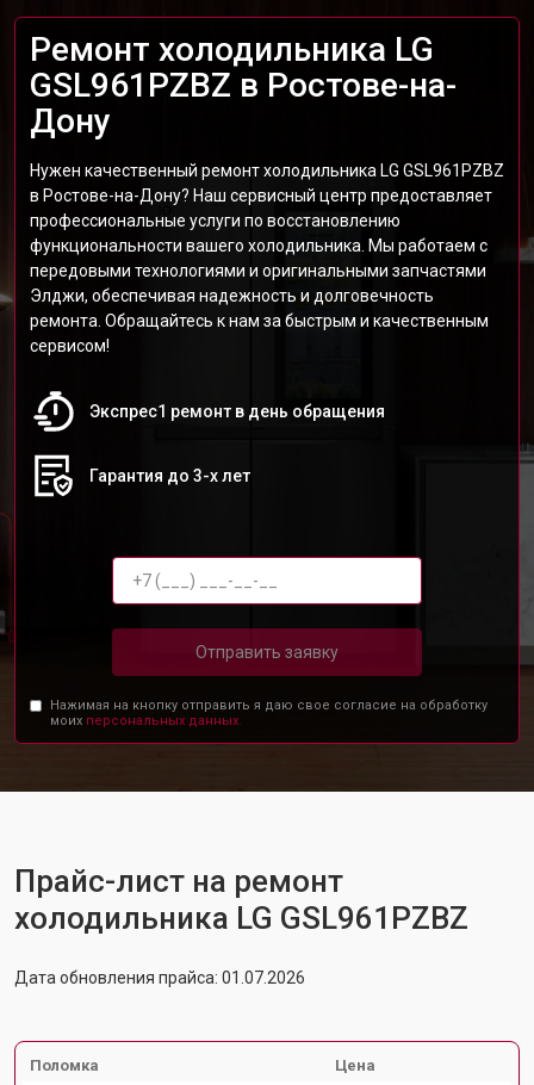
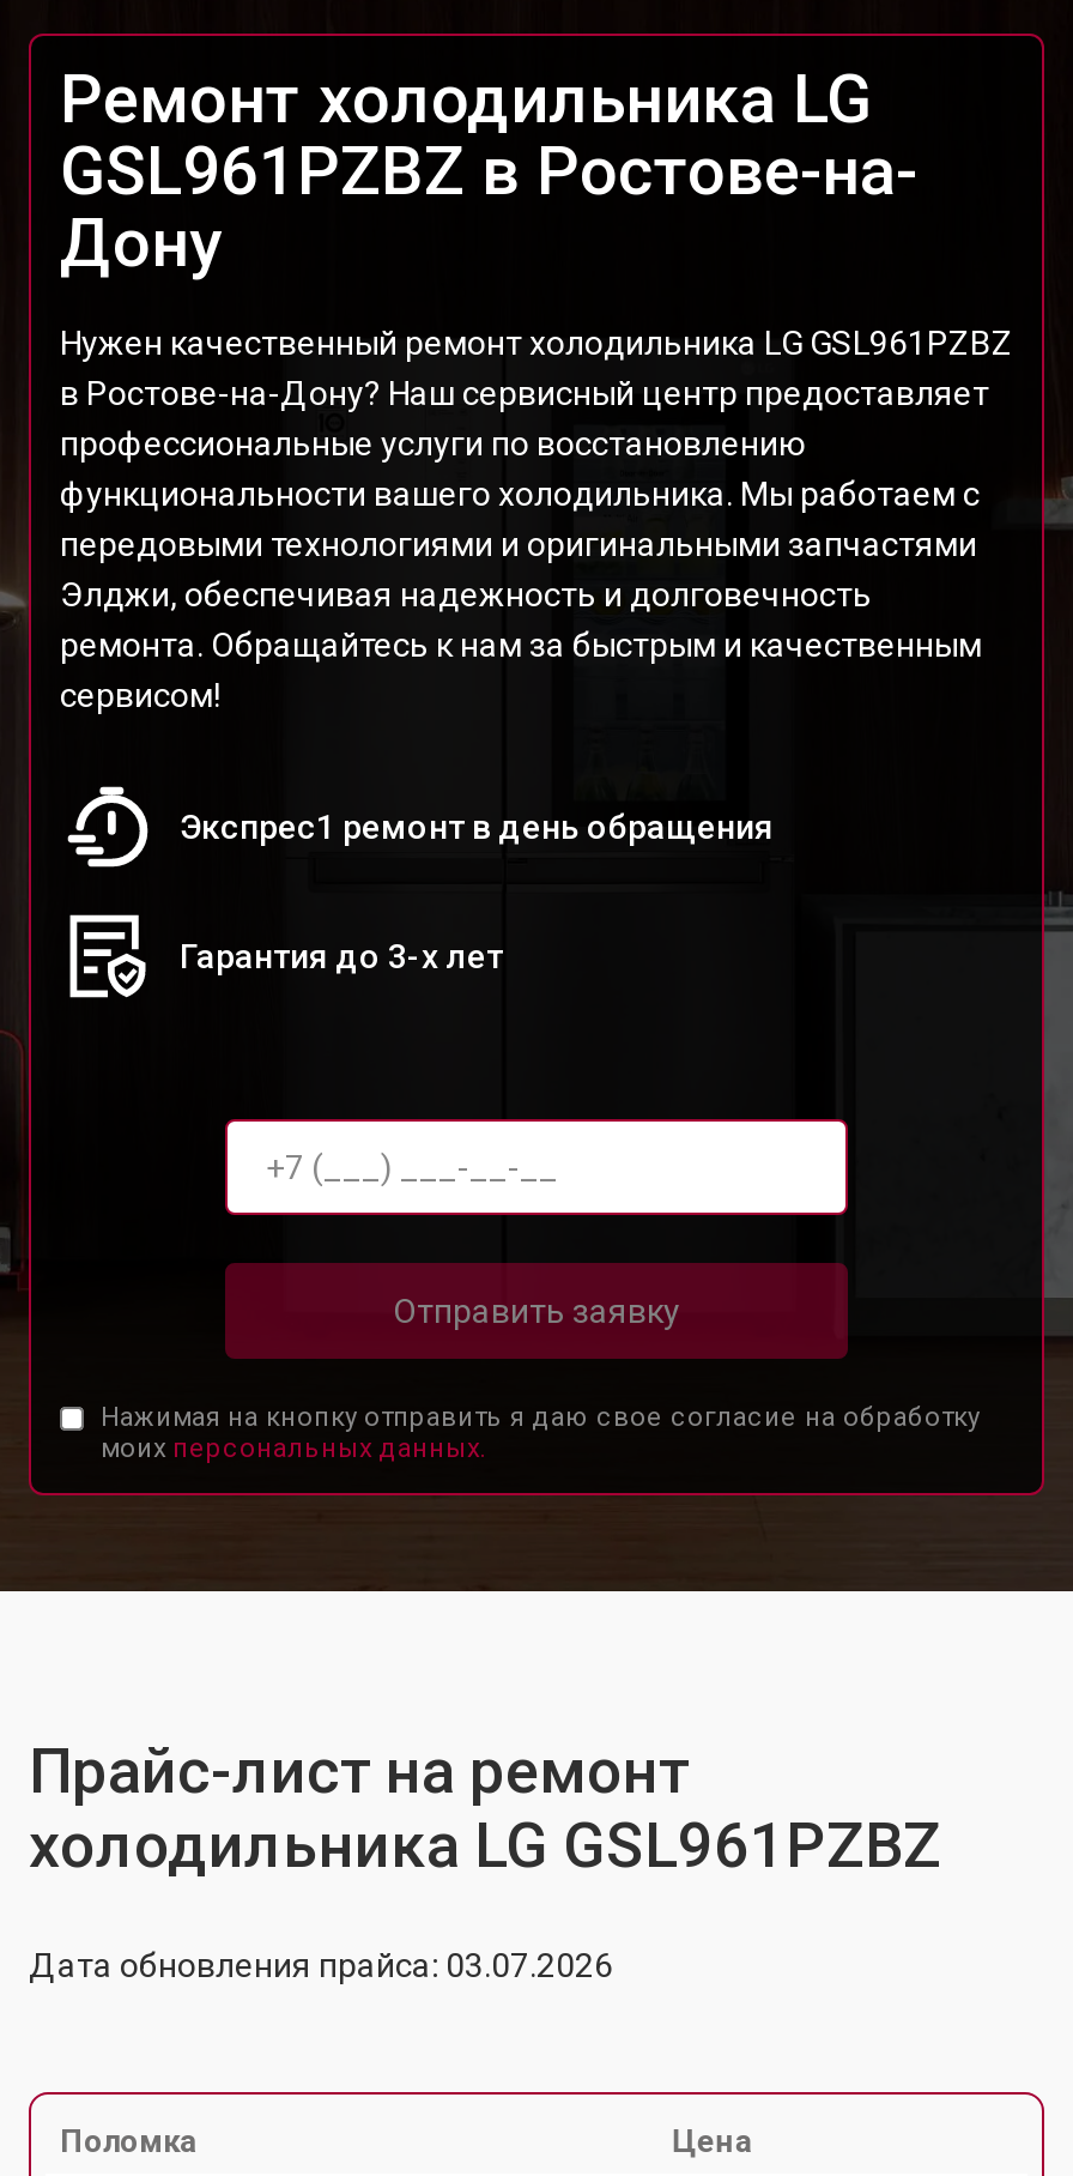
- Дата обновления прайса: 01.07.2026
+ Дата обновления прайса: 03.07.2026
